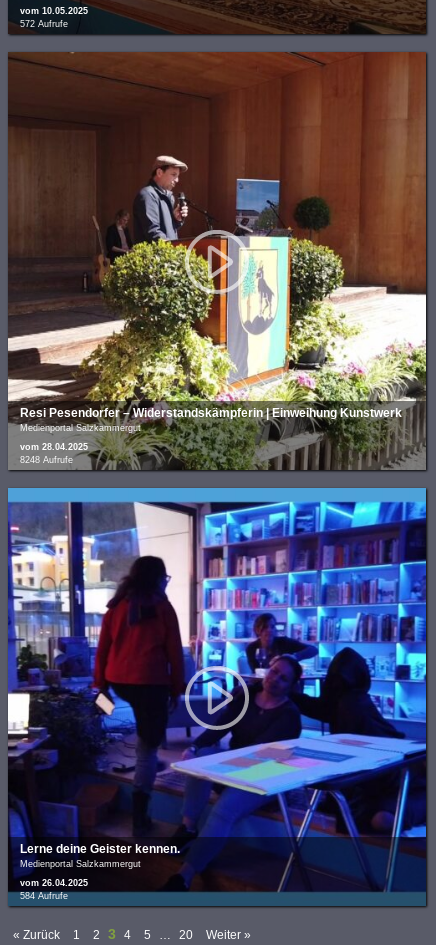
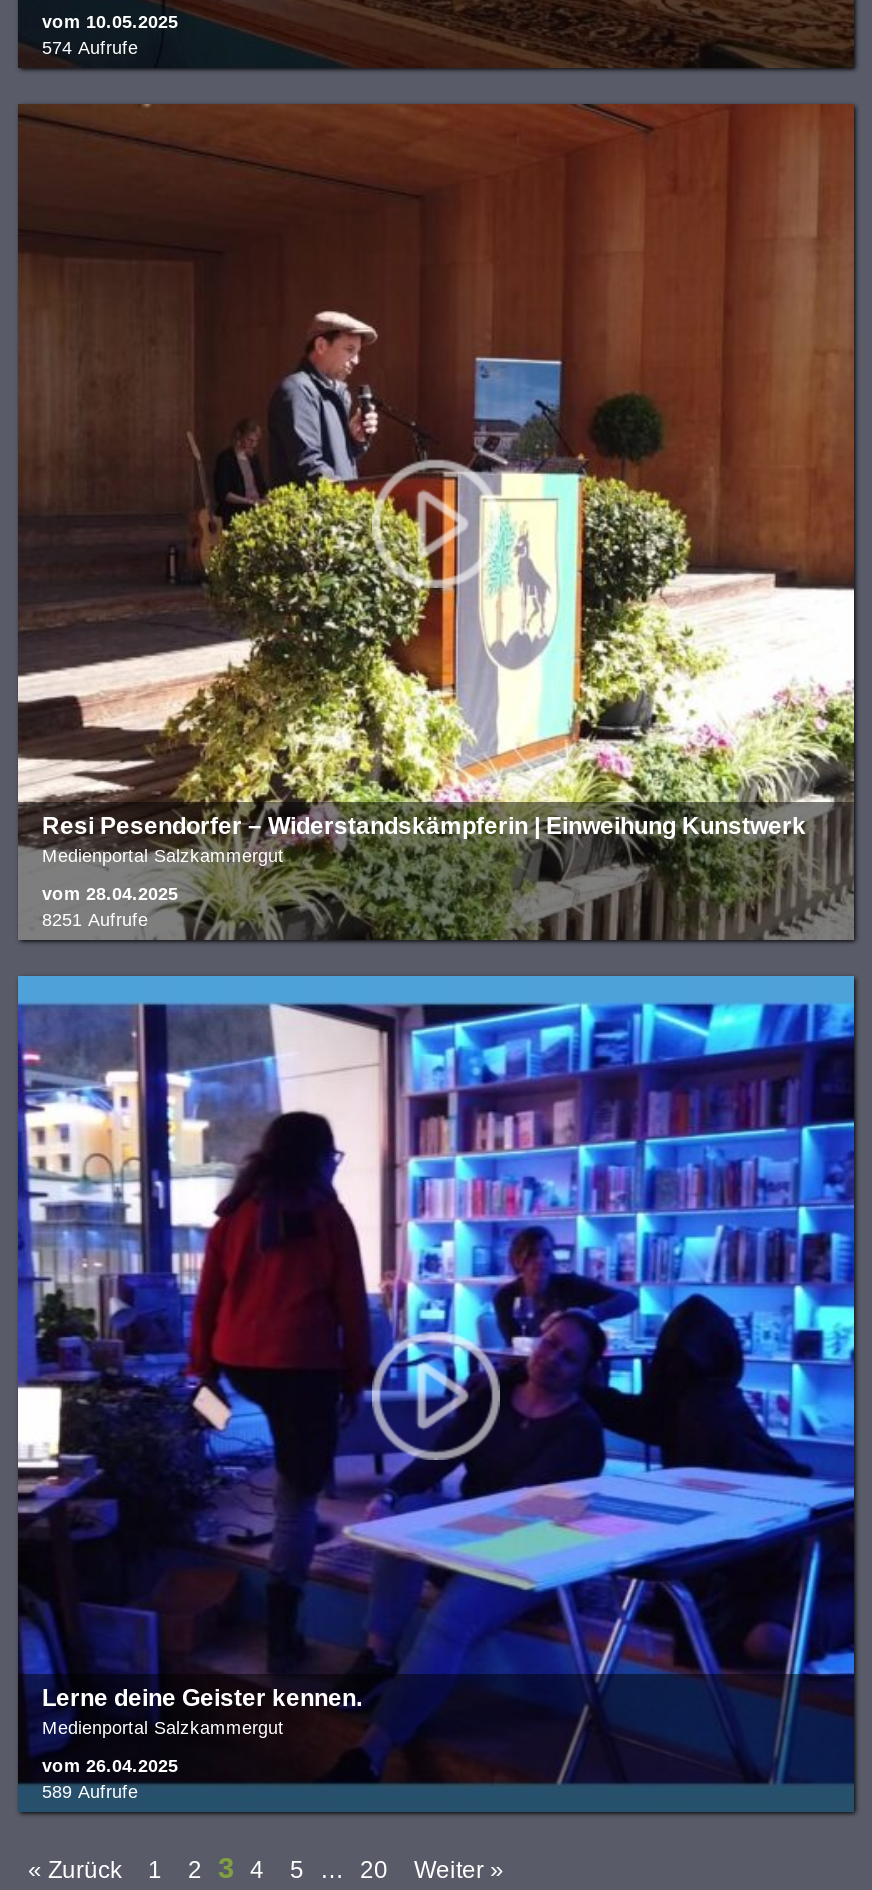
- 572 Aufrufe
+ 574 Aufrufe

- 8248 Aufrufe
+ 8251 Aufrufe

- 584 Aufrufe
+ 589 Aufrufe
